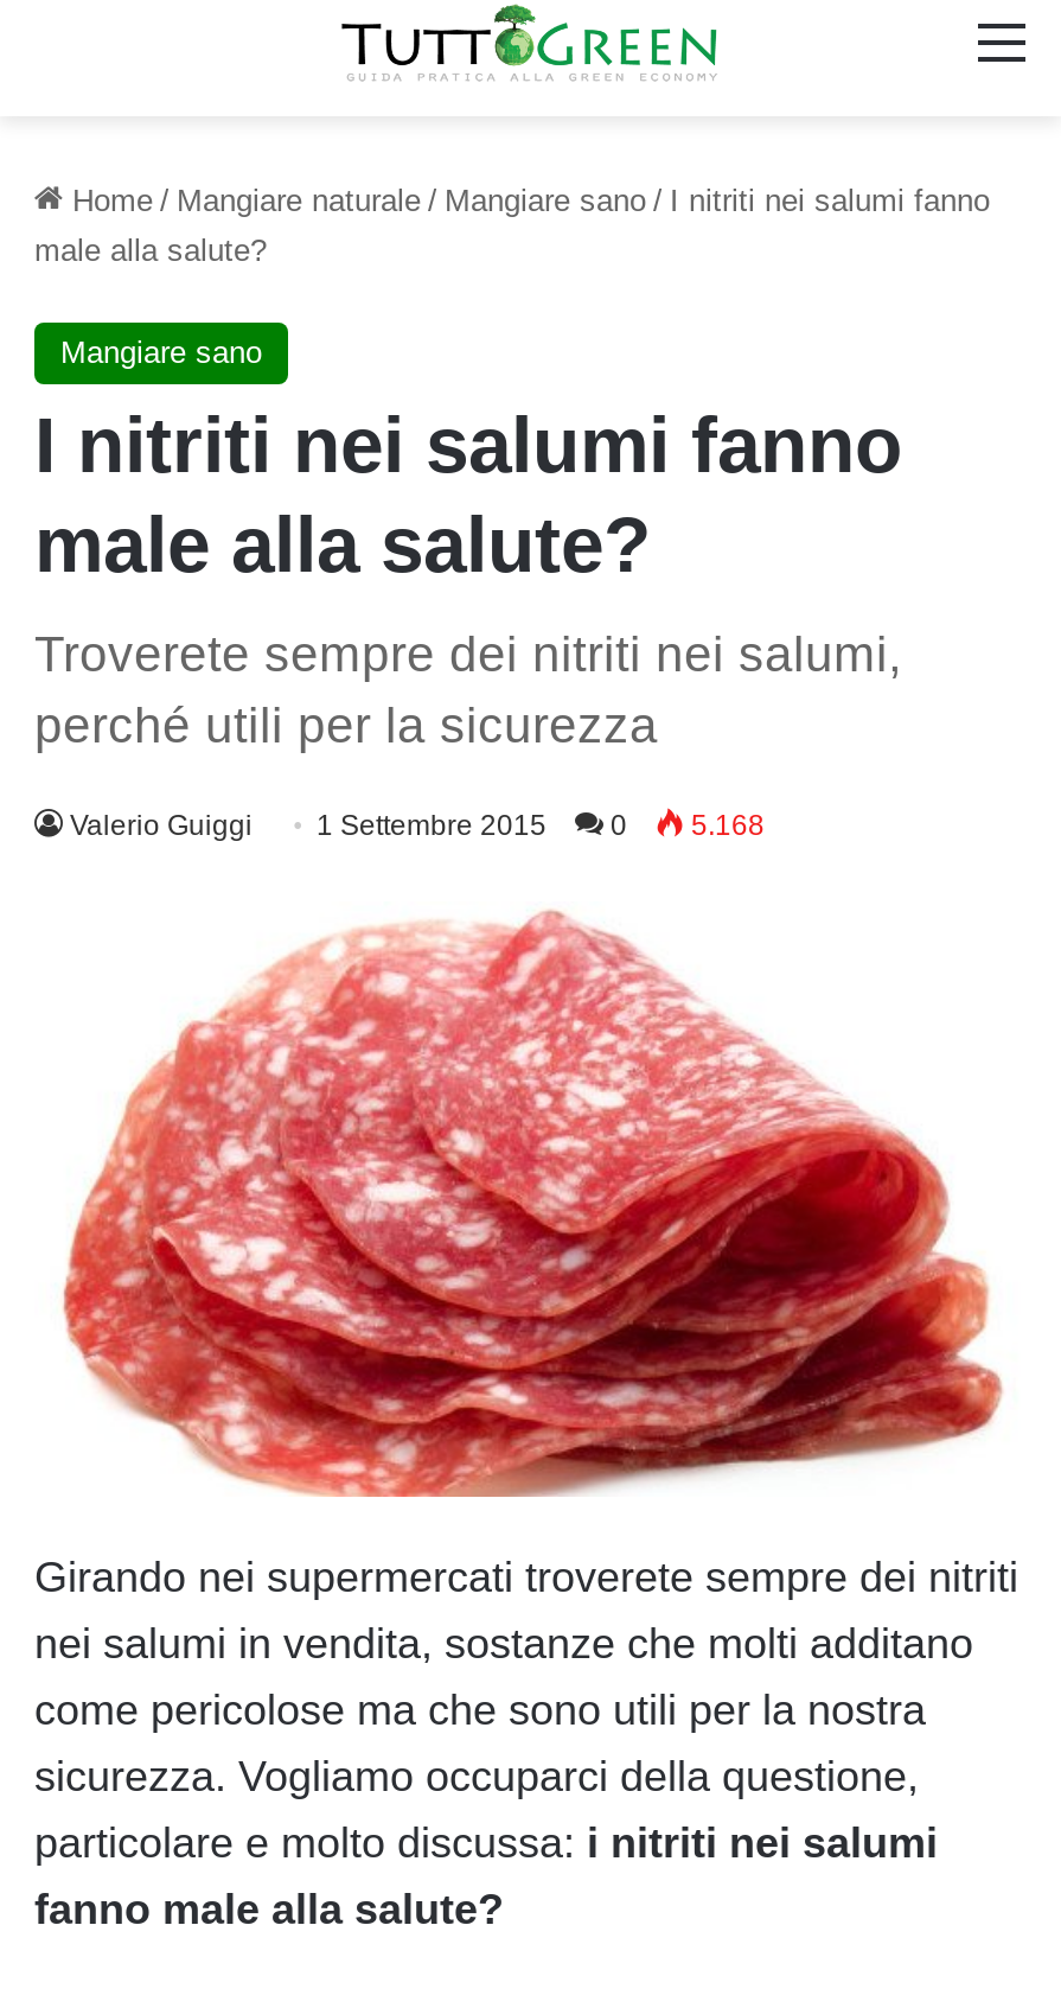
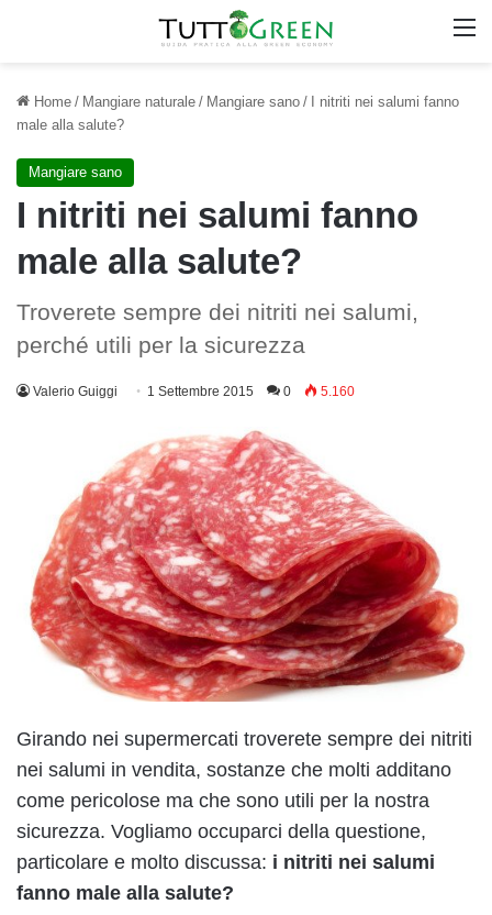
- Valerio Guiggi 1 Settembre 2015 0 5.168
+ Valerio Guiggi 1 Settembre 2015 0 5.160
